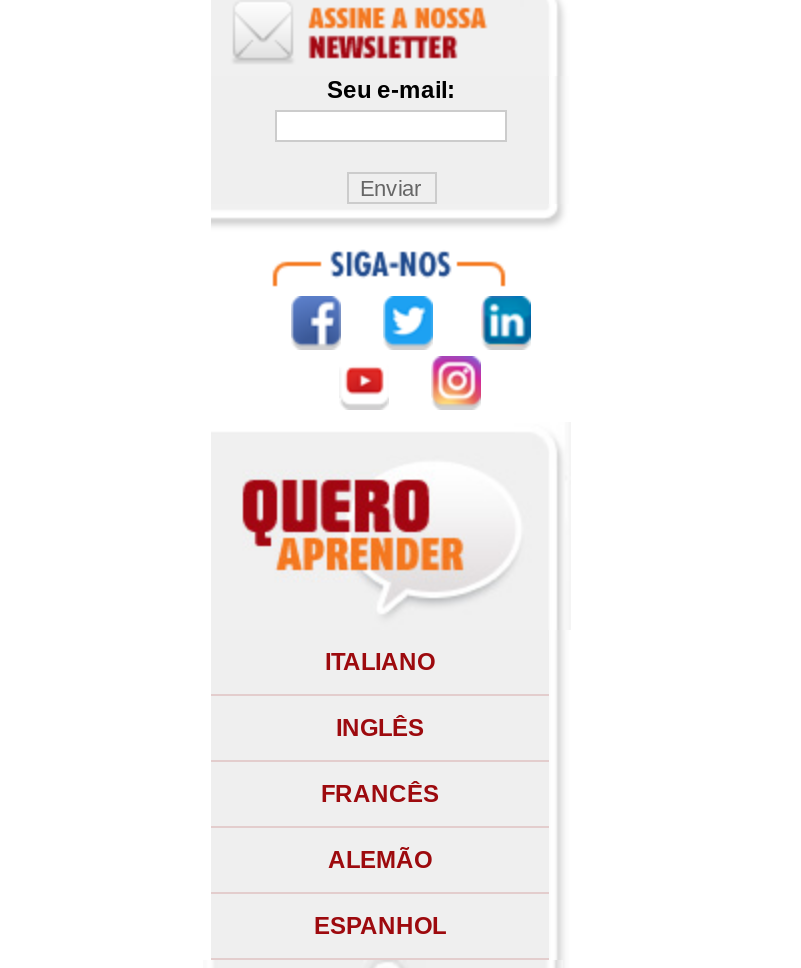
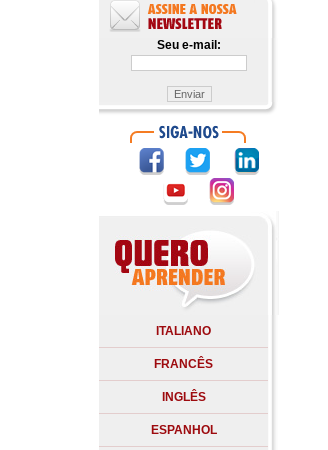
moved down: INGLÊS

- ALEMÃO
